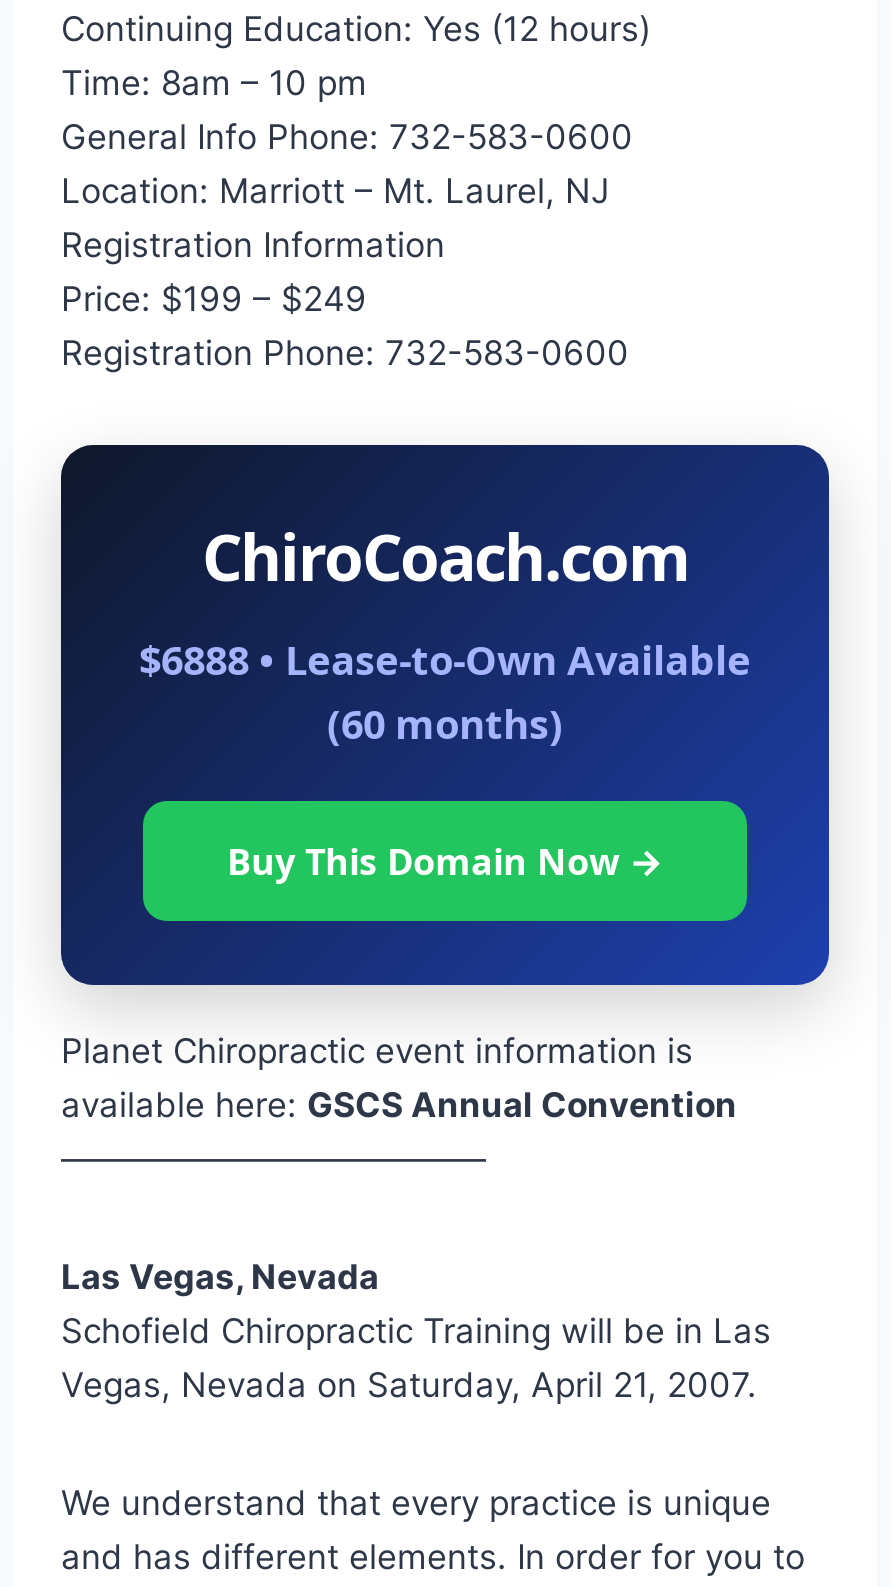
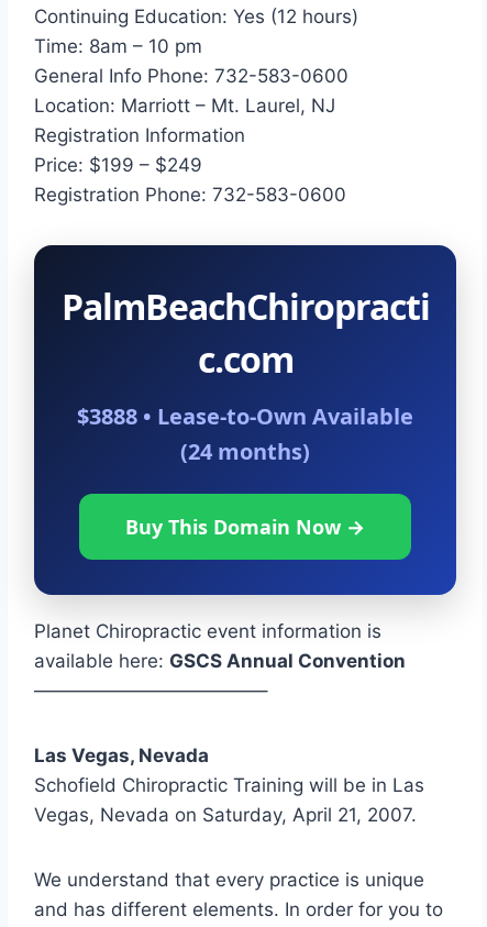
- ChiroCoach.com
- $6888 • Lease-to-Own Available
- (60 months)
+ PalmBeachChiropracti
+ c.com
+ $3888 • Lease-to-Own Available
+ (24 months)
